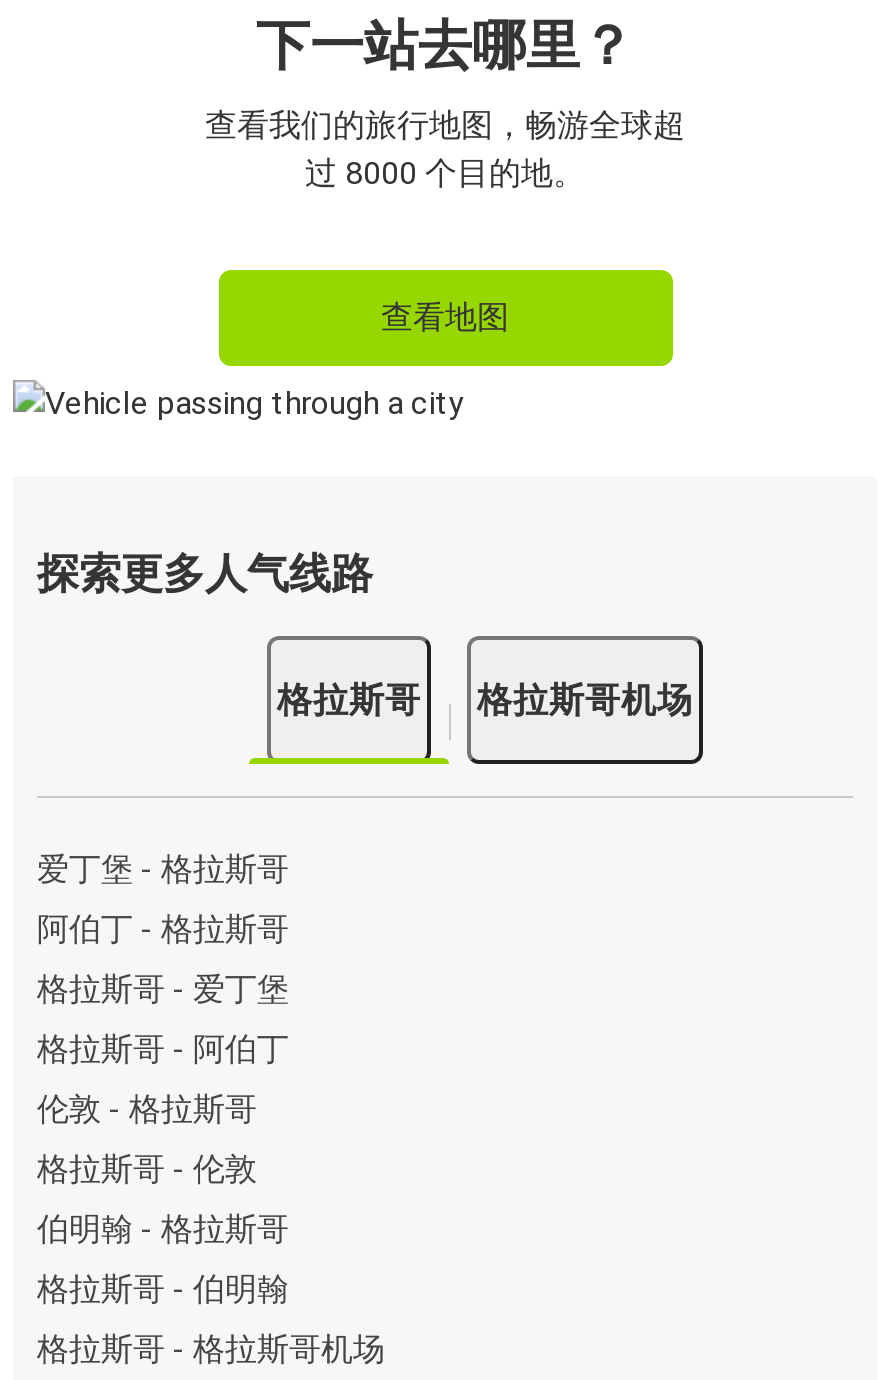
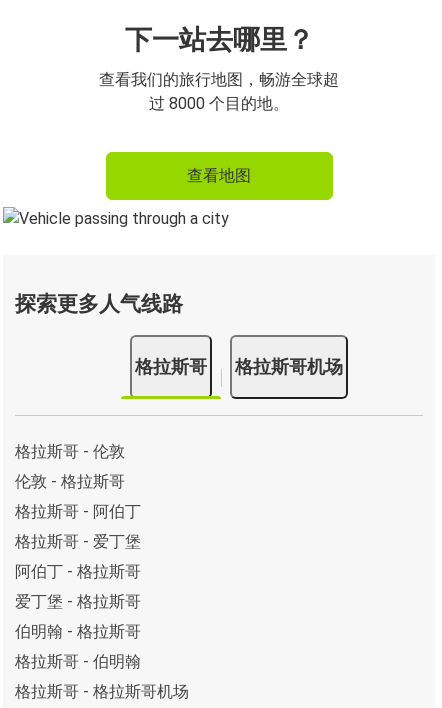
moved down: 伦敦 - 格拉斯哥 | 格拉斯哥 - 阿伯丁 | 格拉斯哥 - 爱丁堡 | 阿伯丁 - 格拉斯哥 | 爱丁堡 - 格拉斯哥

moved up: 格拉斯哥 - 伦敦
